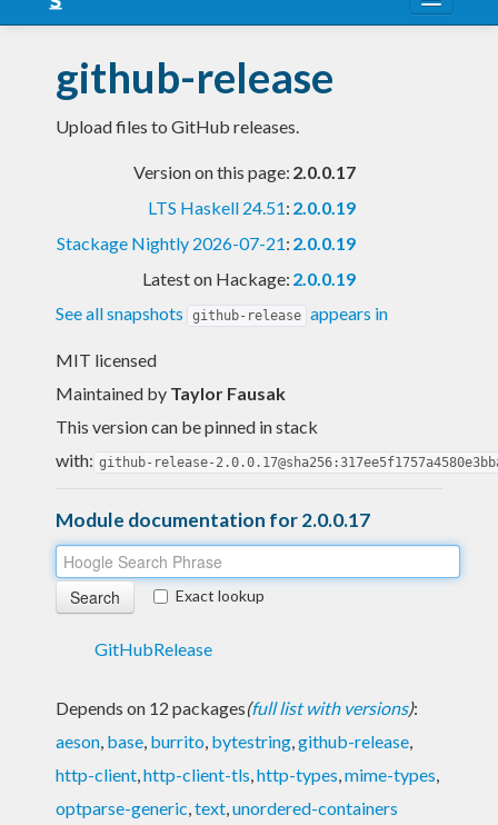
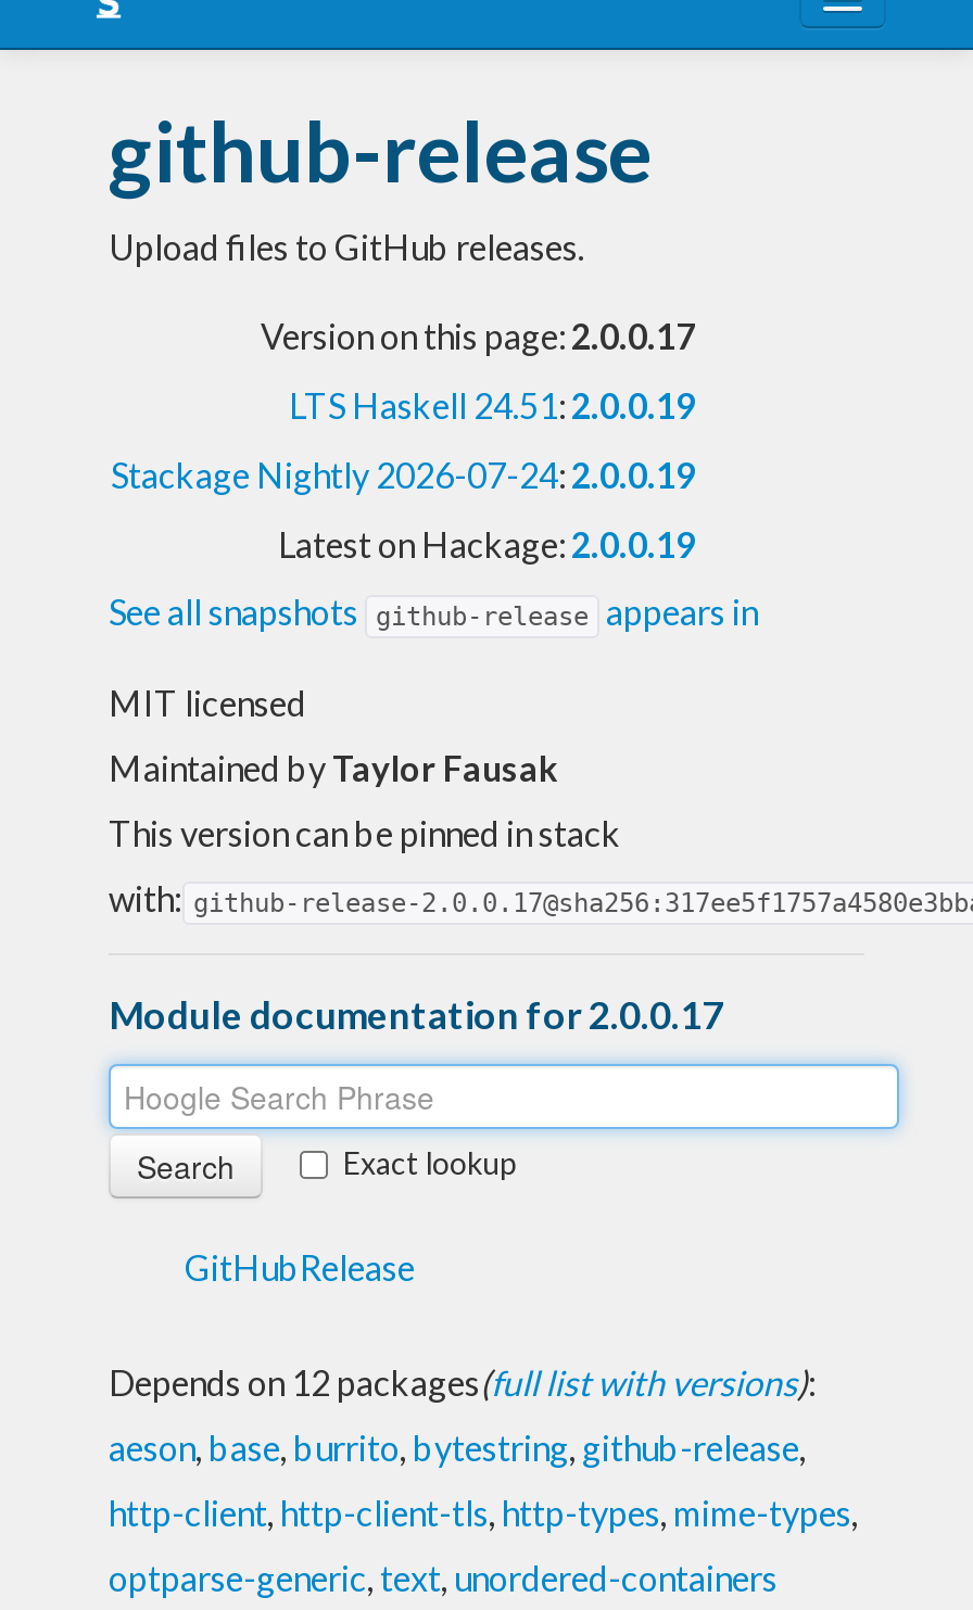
- Stackage Nightly 2026-07-21: 2.0.0.19
+ Stackage Nightly 2026-07-24: 2.0.0.19
